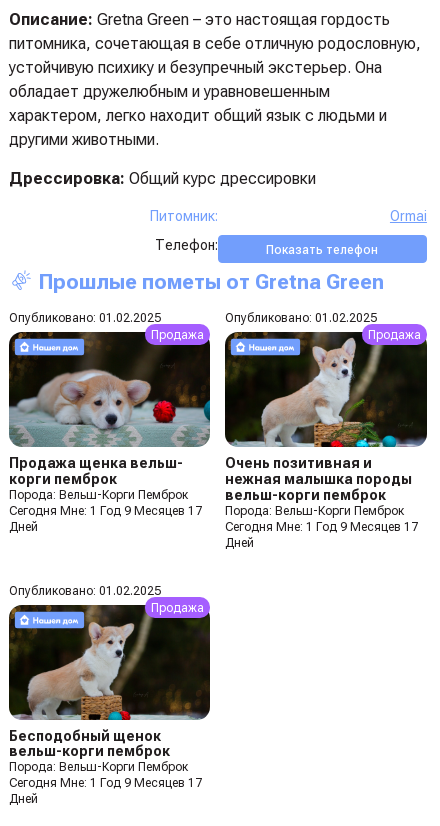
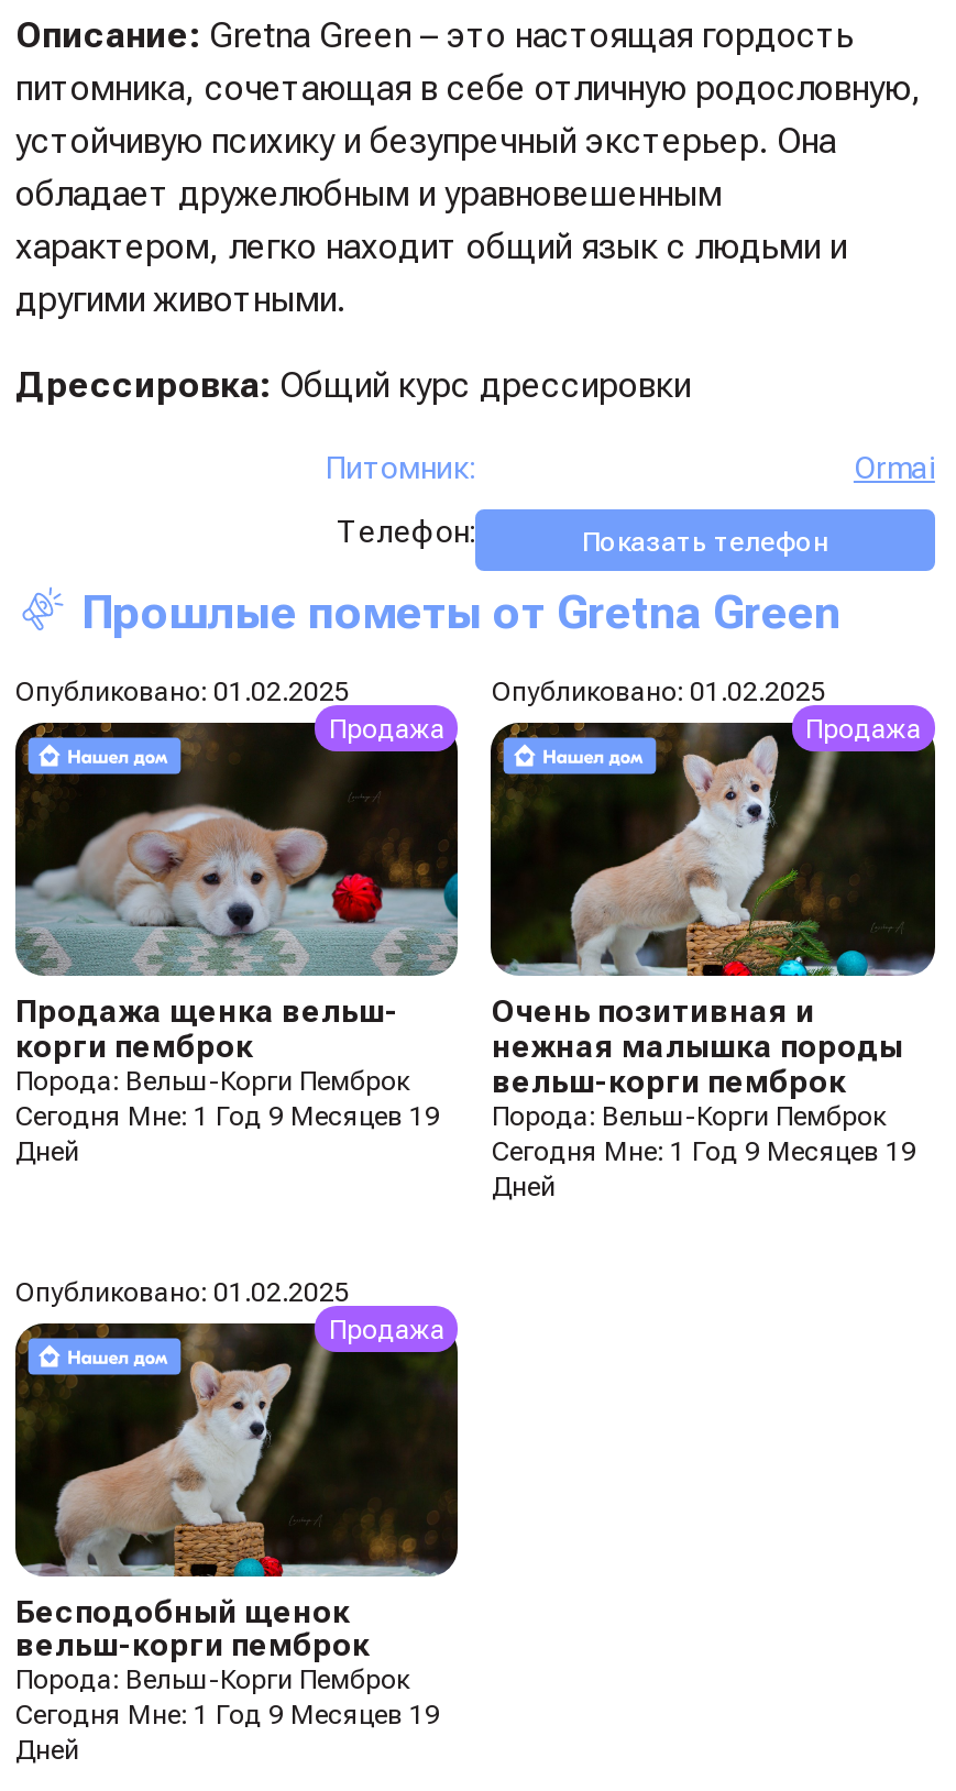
- Сегодня Мне: 1 Год 9 Месяцев 17
+ Сегодня Мне: 1 Год 9 Месяцев 19

- Сегодня Мне: 1 Год 9 Месяцев 17
+ Сегодня Мне: 1 Год 9 Месяцев 19

- Сегодня Мне: 1 Год 9 Месяцев 17
+ Сегодня Мне: 1 Год 9 Месяцев 19
